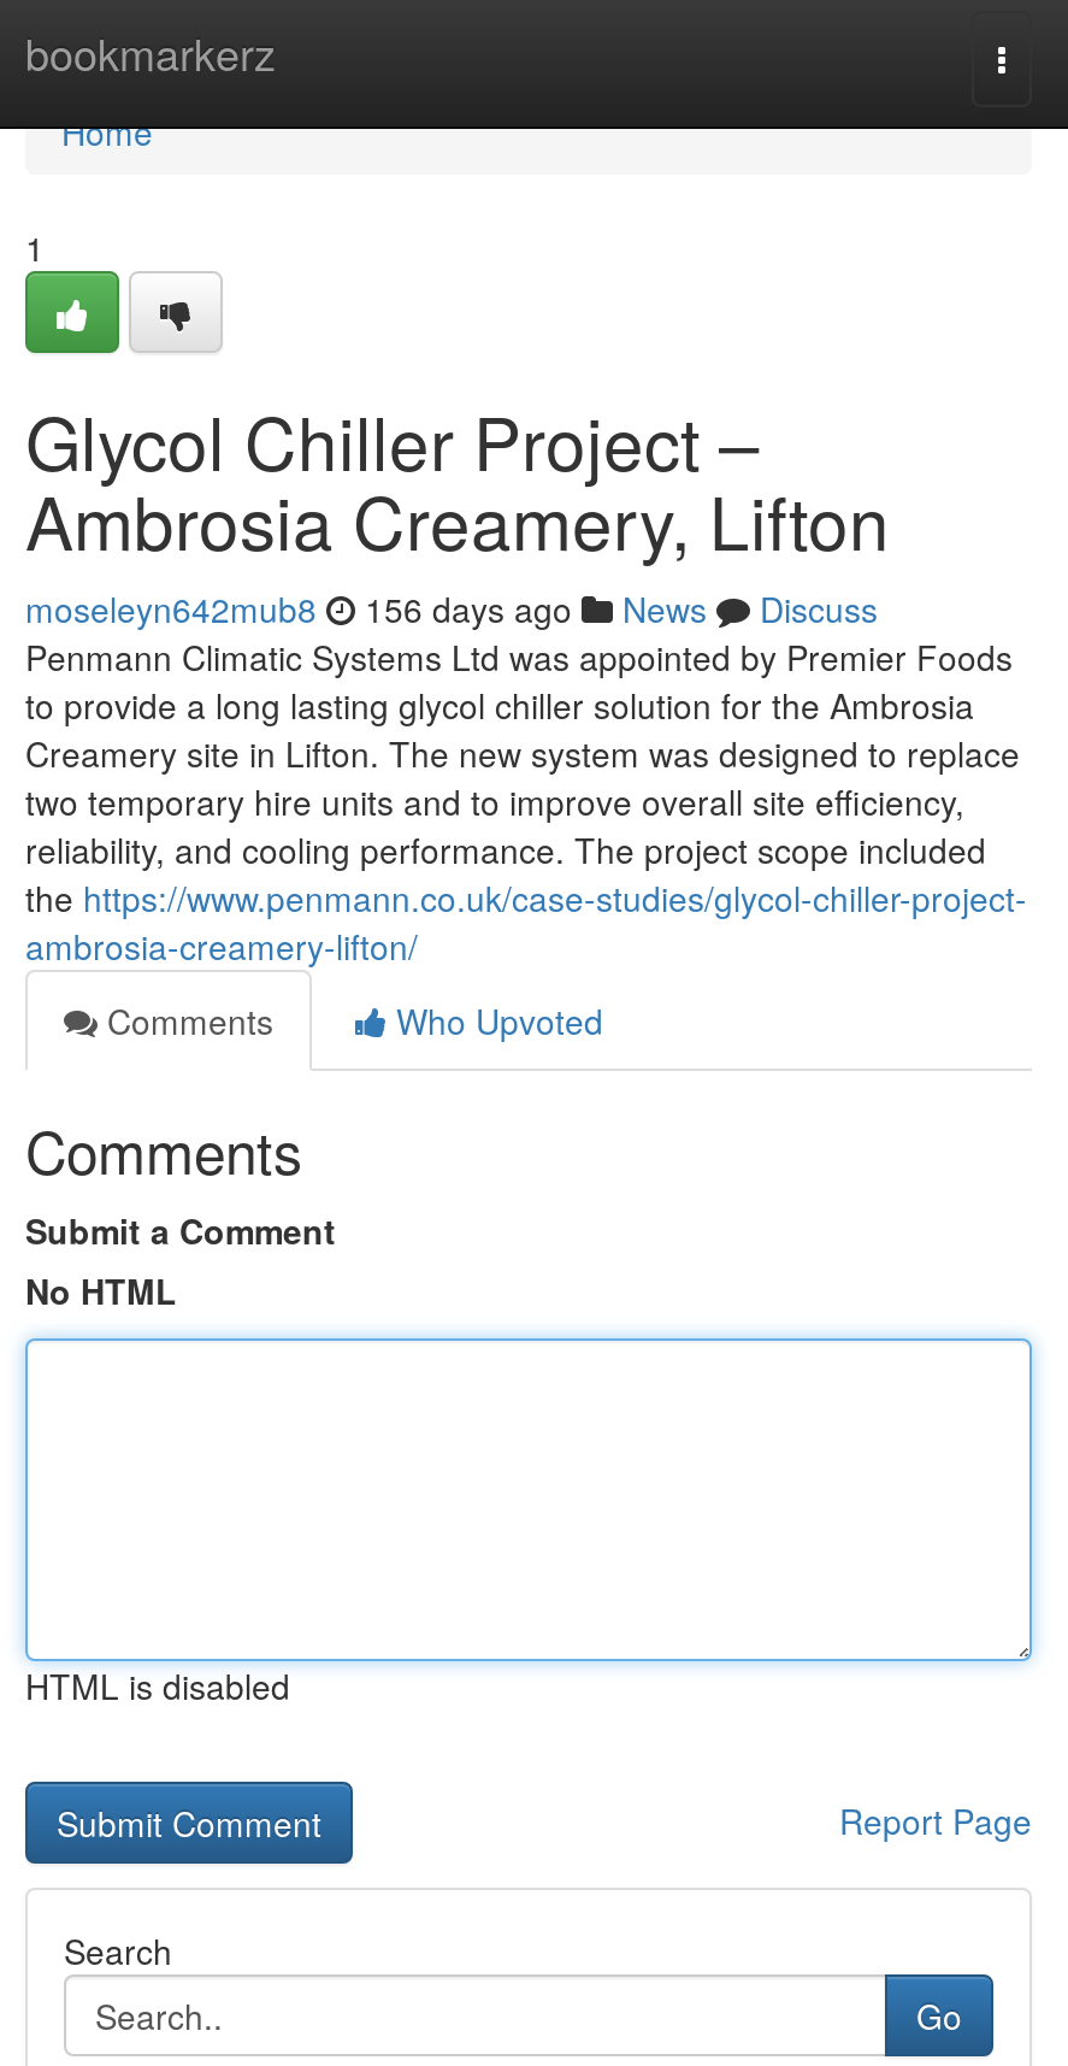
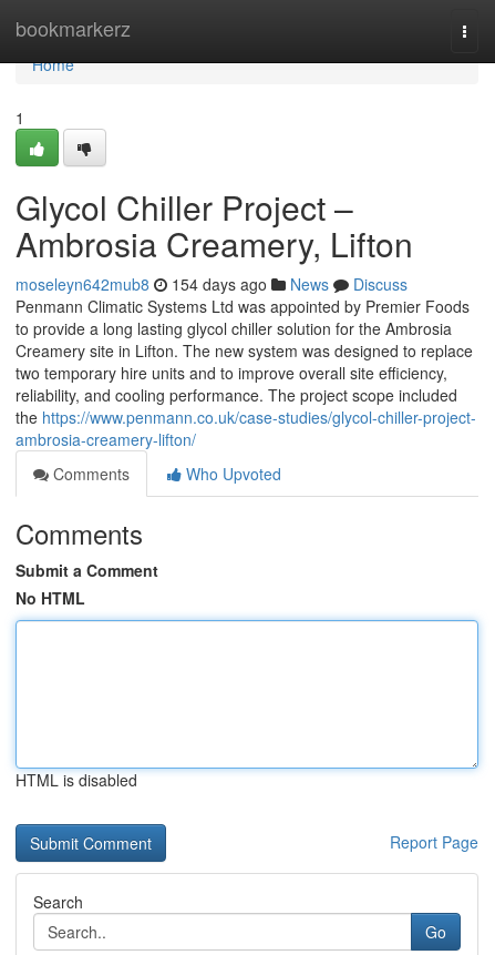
- moseleyn642mub8 156 days ago News Discuss
+ moseleyn642mub8 154 days ago News Discuss
